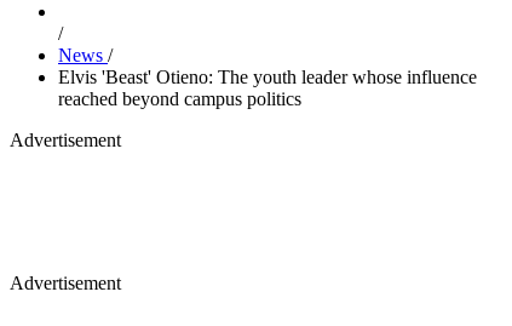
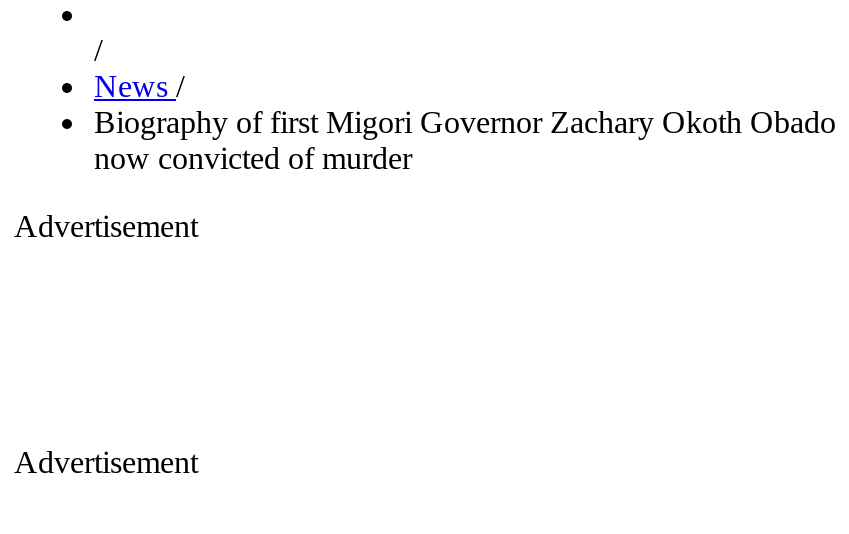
- Elvis 'Beast' Otieno: The youth leader whose influence
- reached beyond campus politics
+ Biography of first Migori Governor Zachary Okoth Obado
+ now convicted of murder
